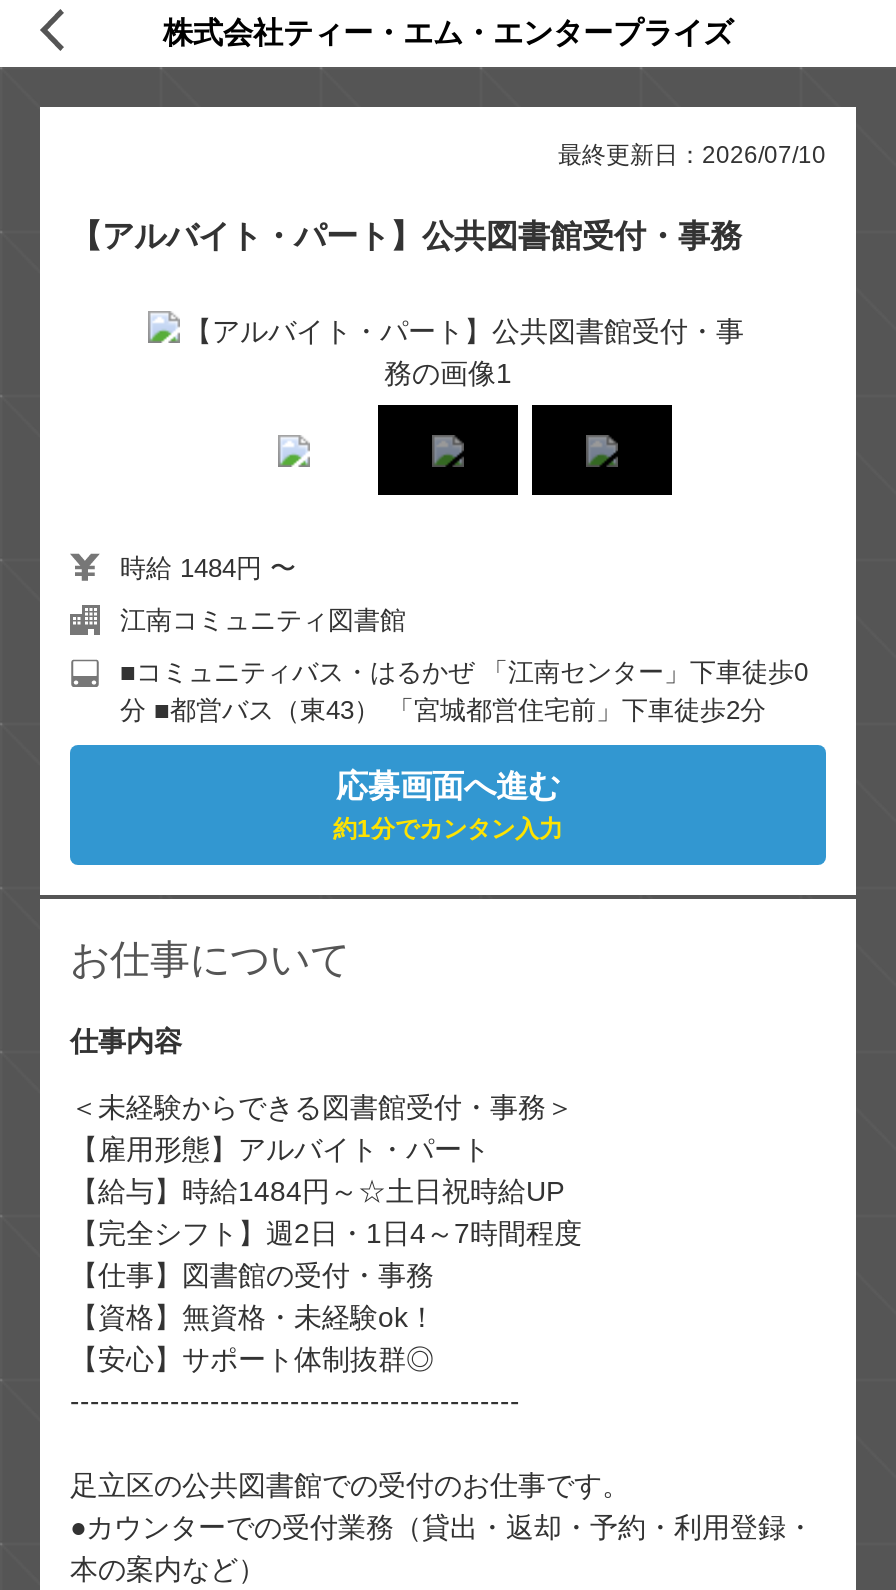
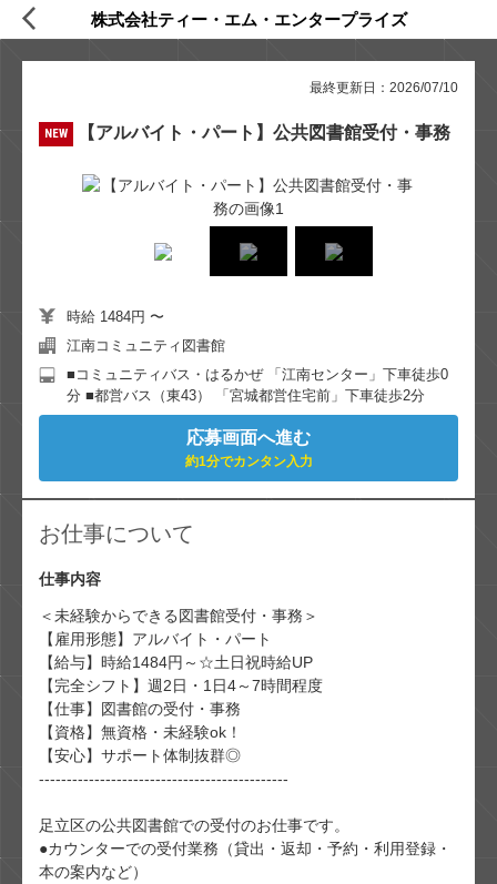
+ NEW
